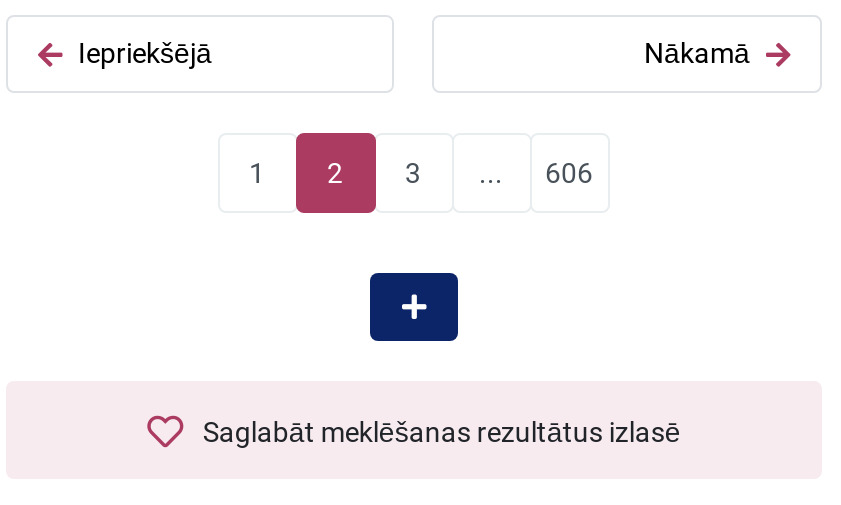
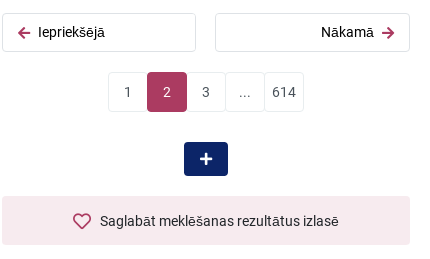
- 606
+ 614
